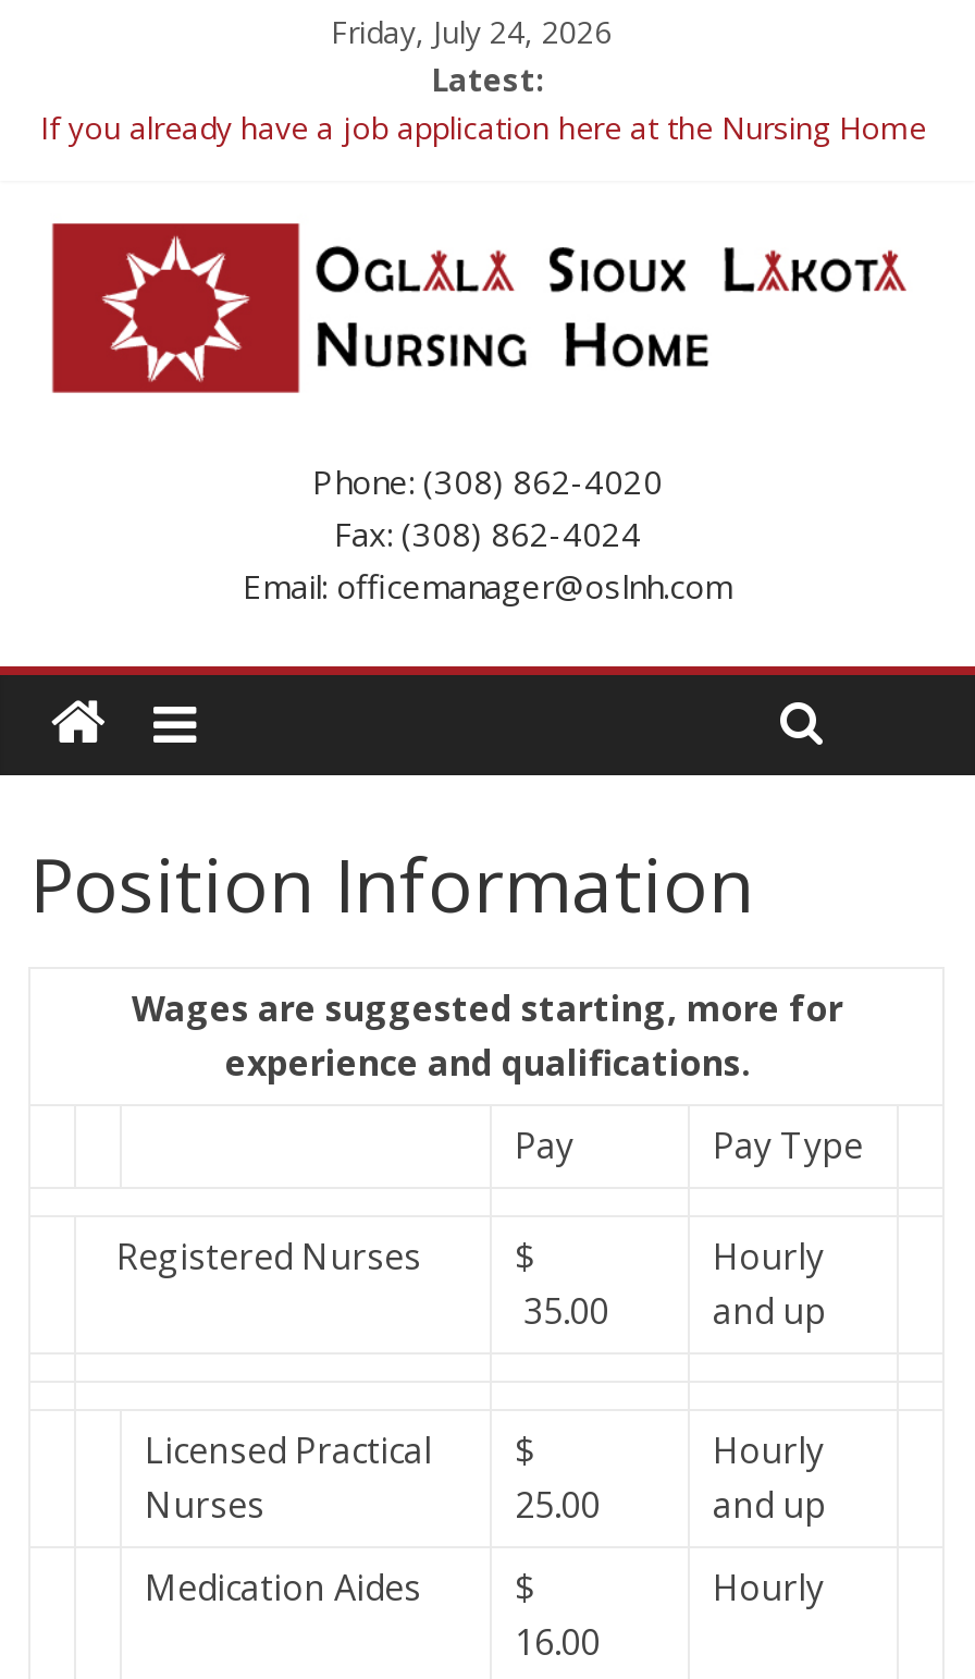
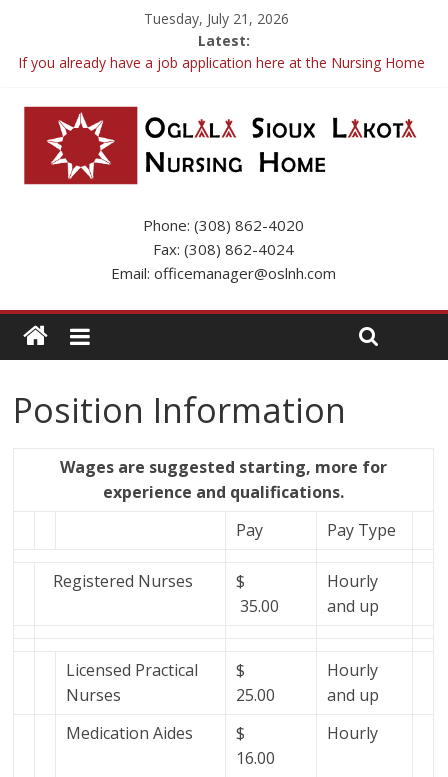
- Friday, July 24, 2026
+ Tuesday, July 21, 2026
